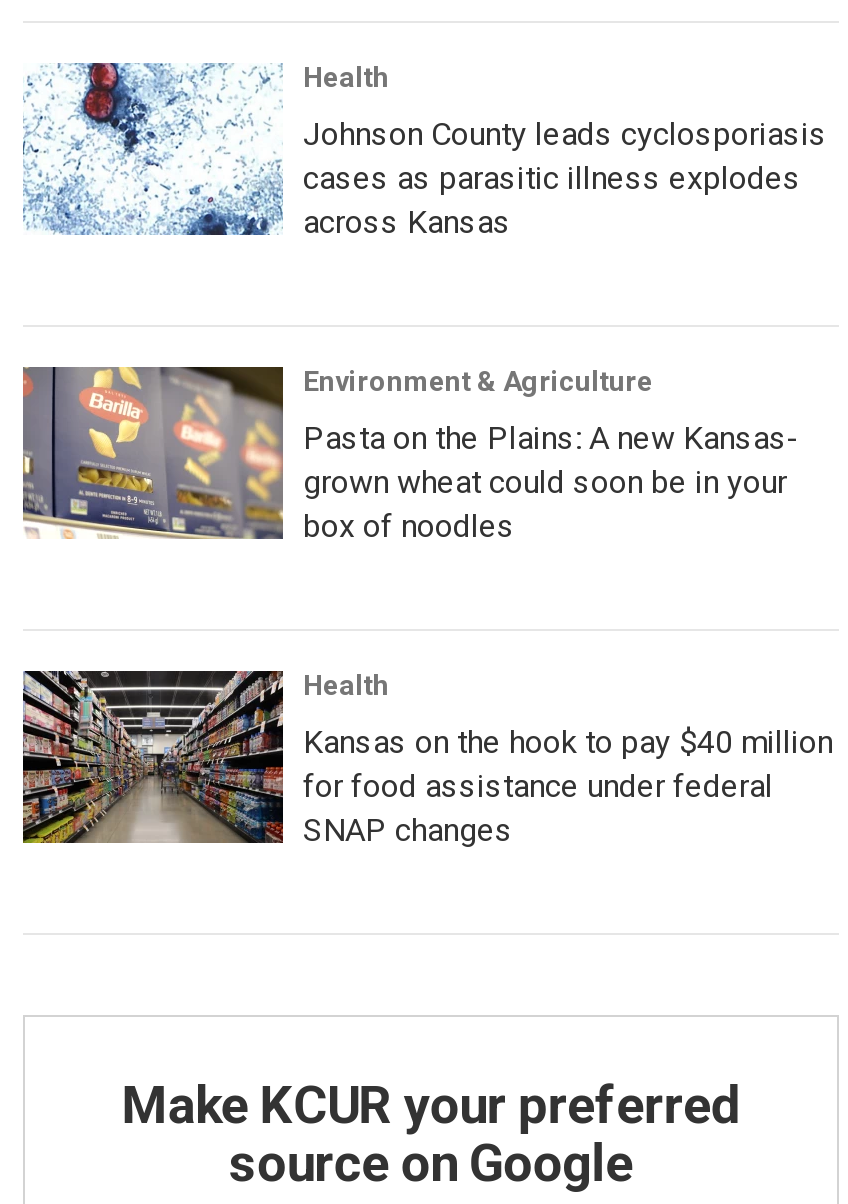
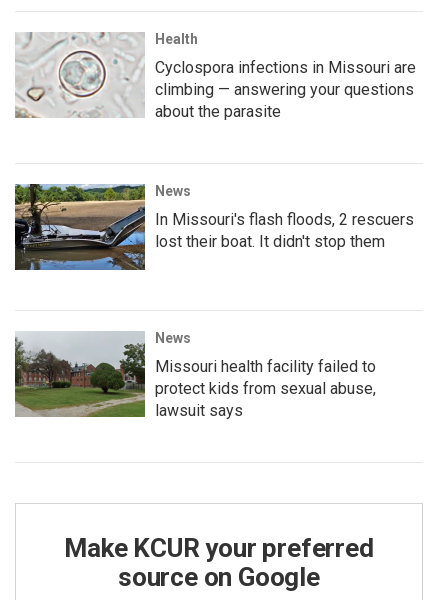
- [image]
- Johnson County leads cyclosporiasis
- cases as parasitic illness explodes
- across Kansas
+ [image]
+ Cyclospora infections in Missouri are
+ climbing — answering your questions
+ about the parasite

- [image]
- Environment & Agriculture
+ [image]
+ News

- Pasta on the Plains: A new Kansas-
- grown wheat could soon be in your
- box of noodles
+ In Missouri's flash floods, 2 rescuers
+ lost their boat. It didn't stop them

- [image]
- Health
+ [image]
+ News

- Kansas on the hook to pay $40 million
- for food assistance under federal
- SNAP changes
+ Missouri health facility failed to
+ protect kids from sexual abuse,
+ lawsuit says
